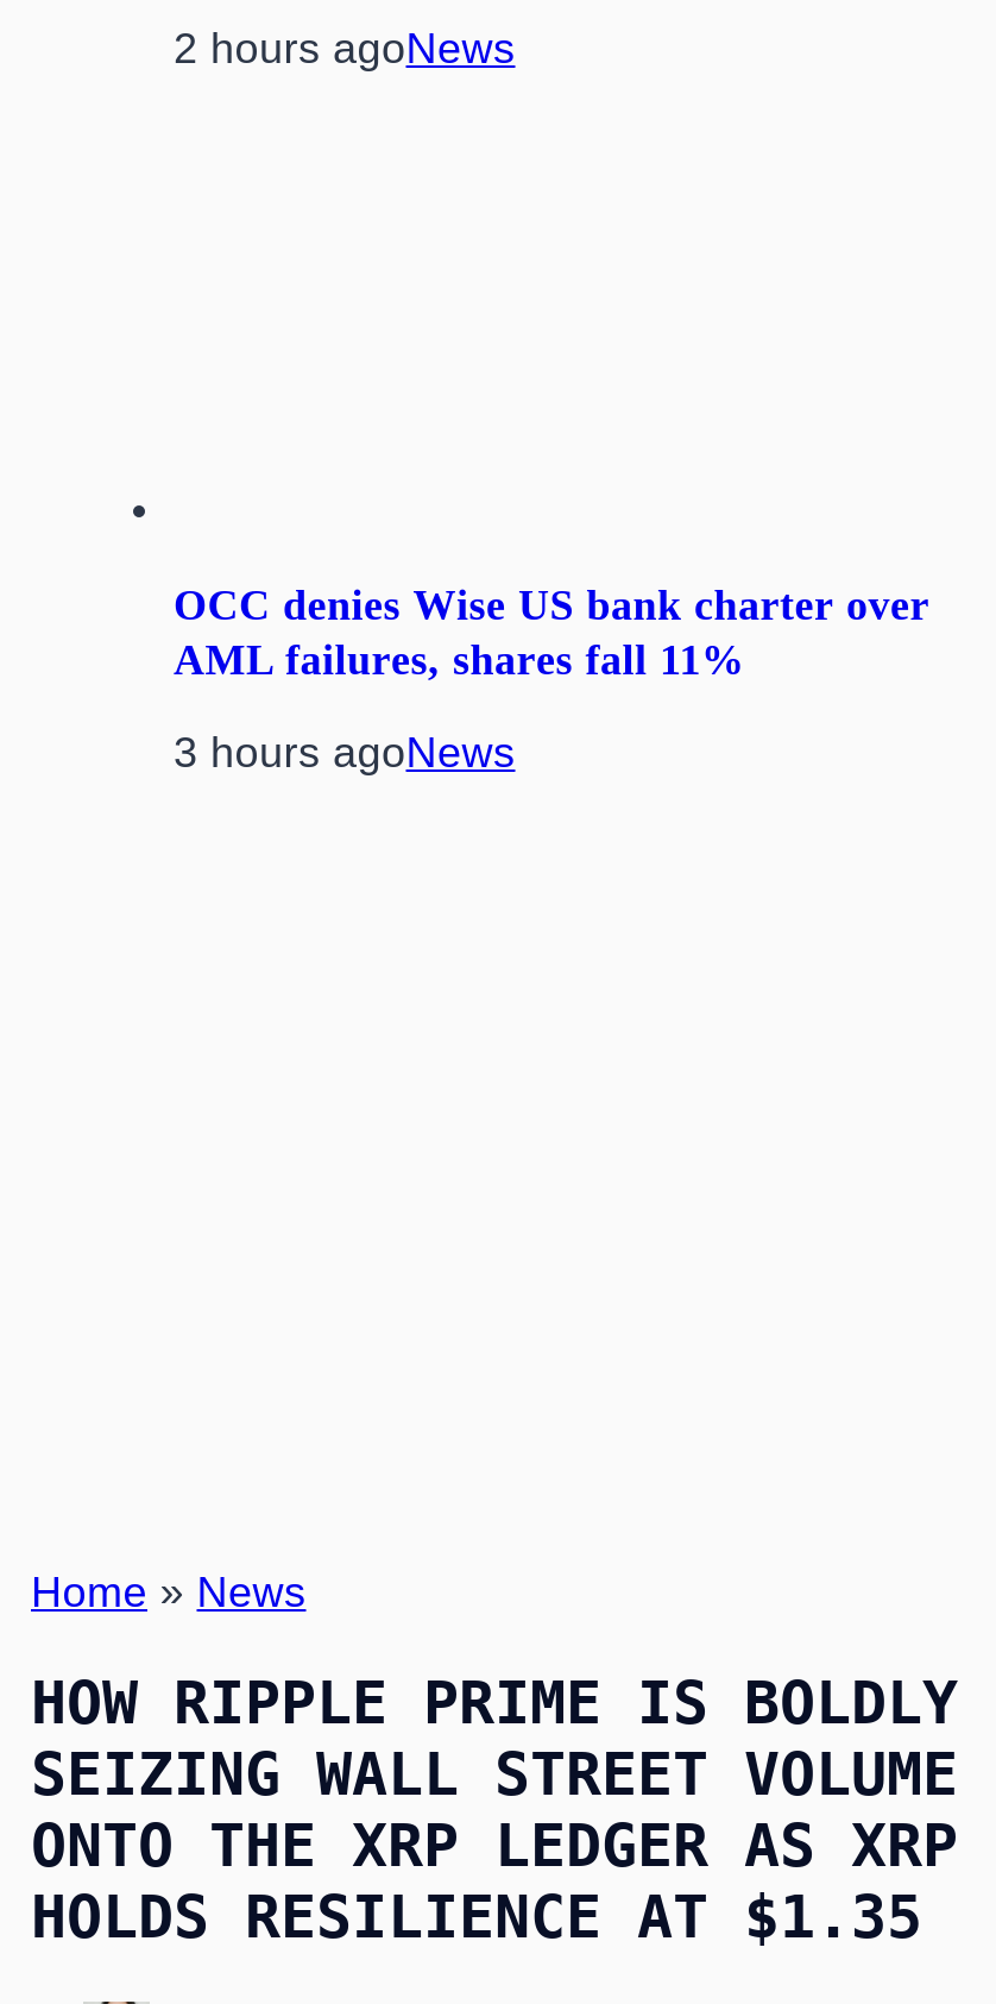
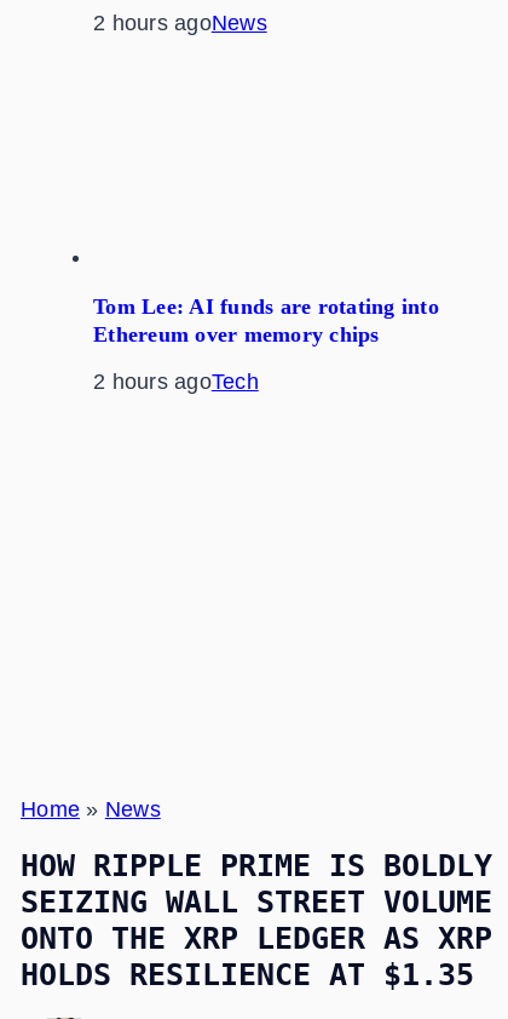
- OCC denies Wise US bank charter over
- AML failures, shares fall 11%
+ Tom Lee: AI funds are rotating into
+ Ethereum over memory chips

- 3 hours agoNews
+ 2 hours agoTech
